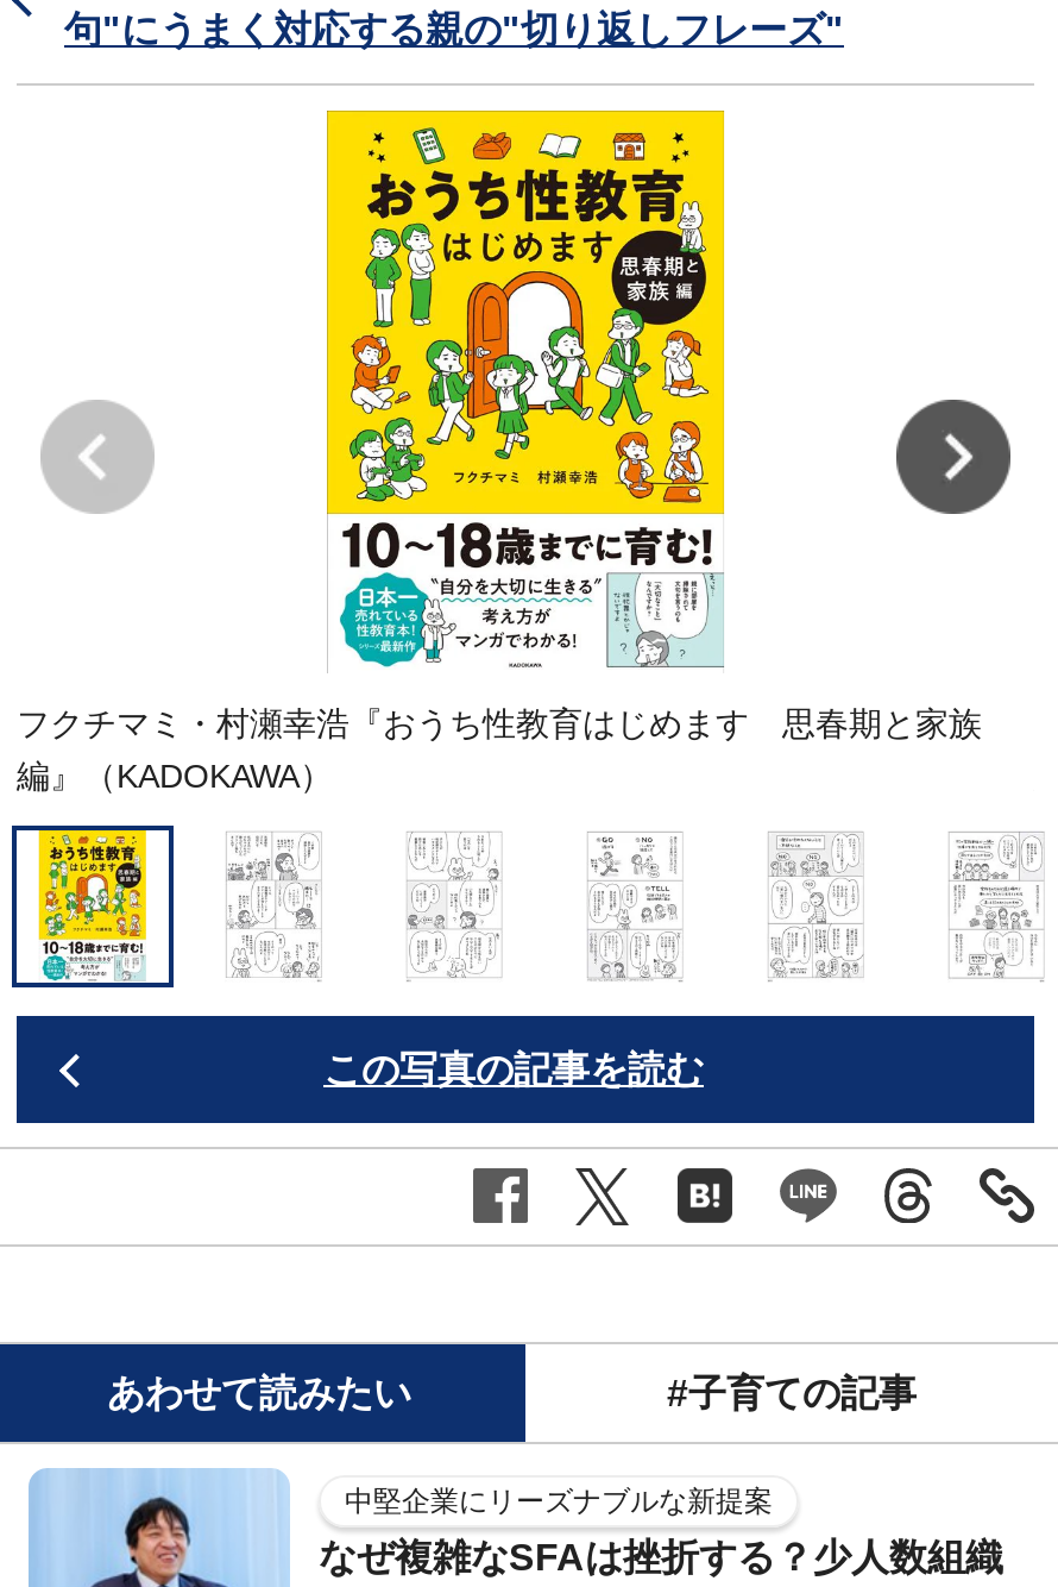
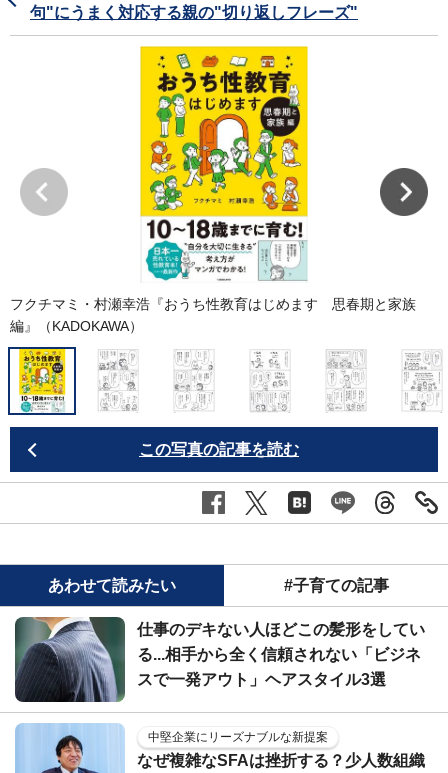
+ [image]
+ 仕事のデキない人ほどこの髪形をしてい
+ る...相手から全く信頼されない「ビジネ
+ スで一発アウト」ヘアスタイル3選
